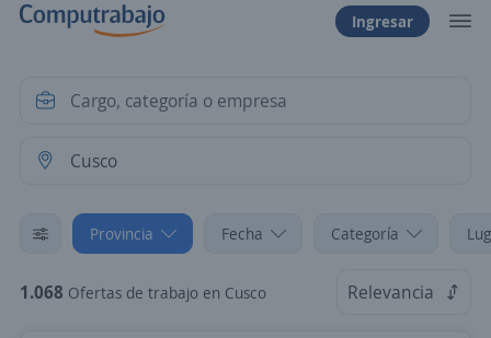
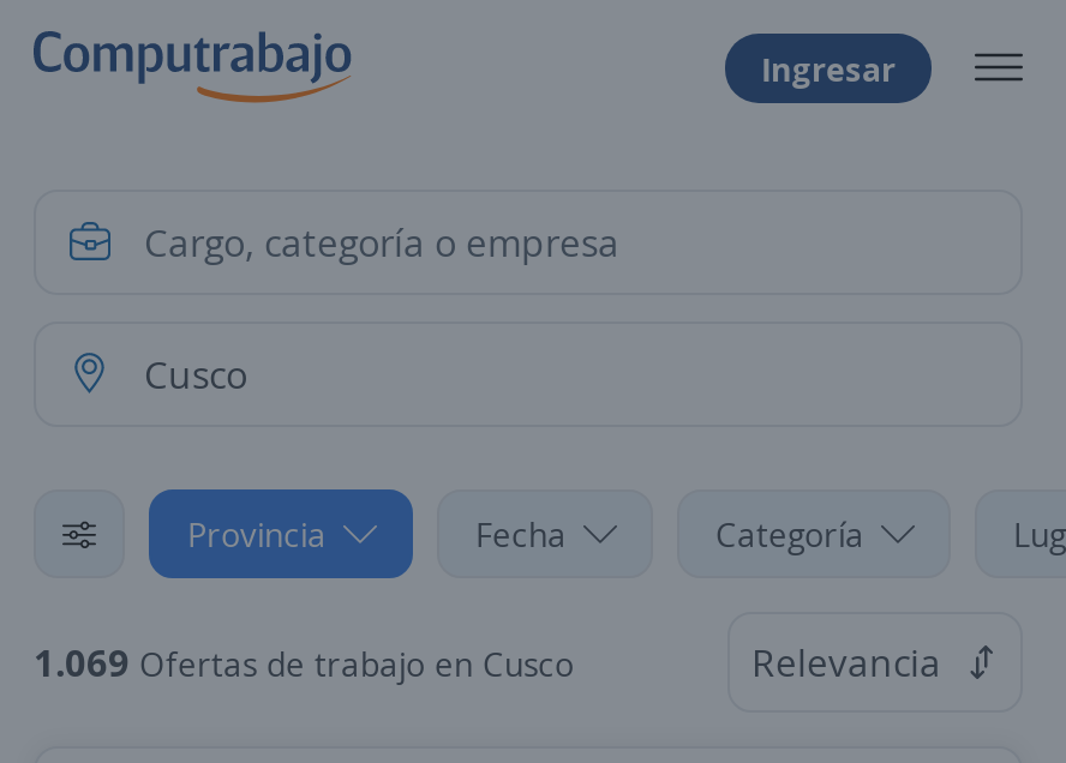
- 1.068 Ofertas de trabajo en Cusco
+ 1.069 Ofertas de trabajo en Cusco
